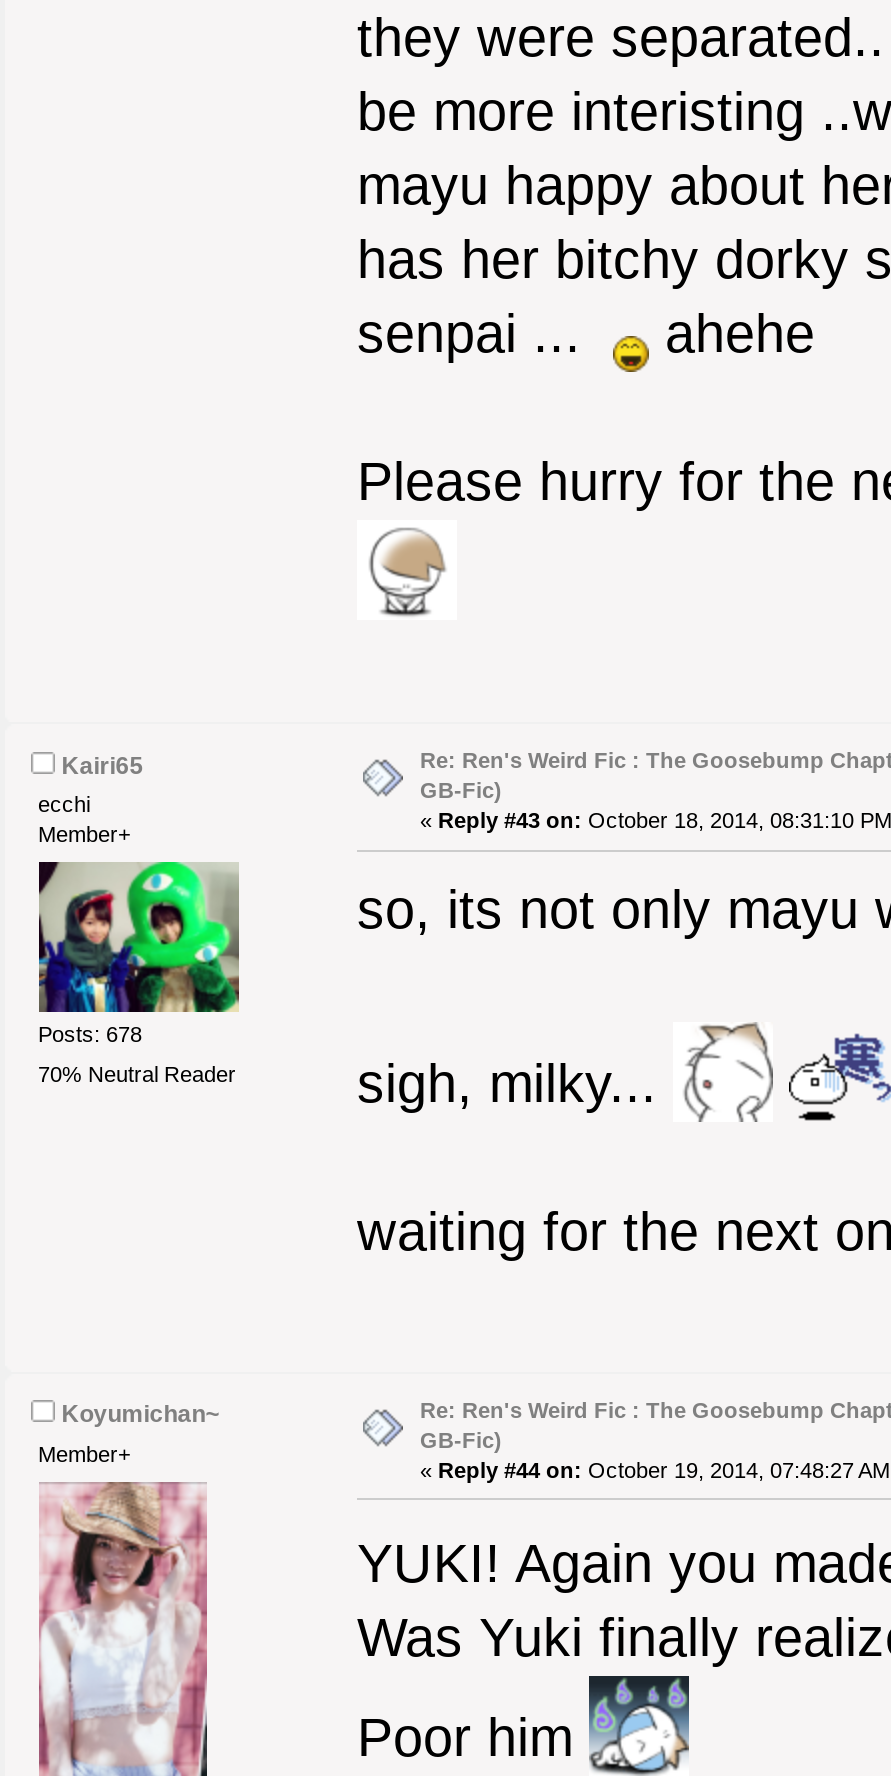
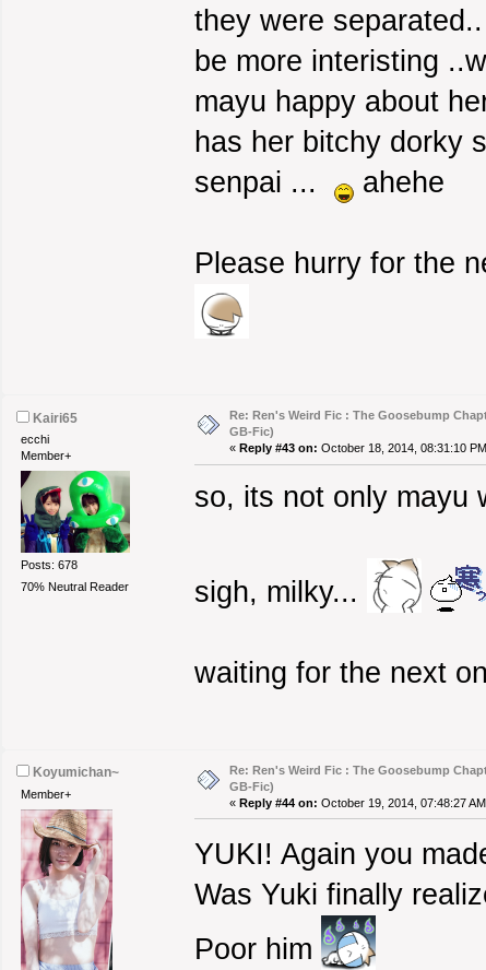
- [image]
+ [image]
